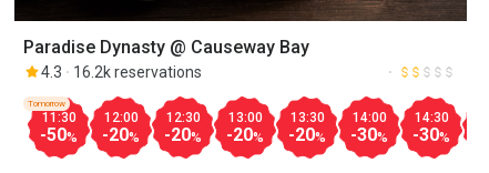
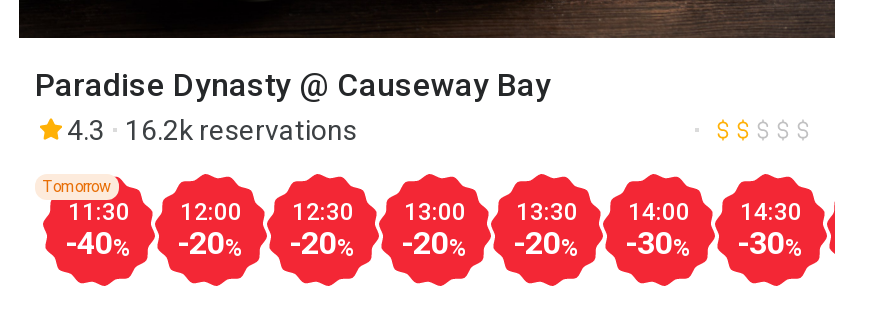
- -50%
+ -40%
